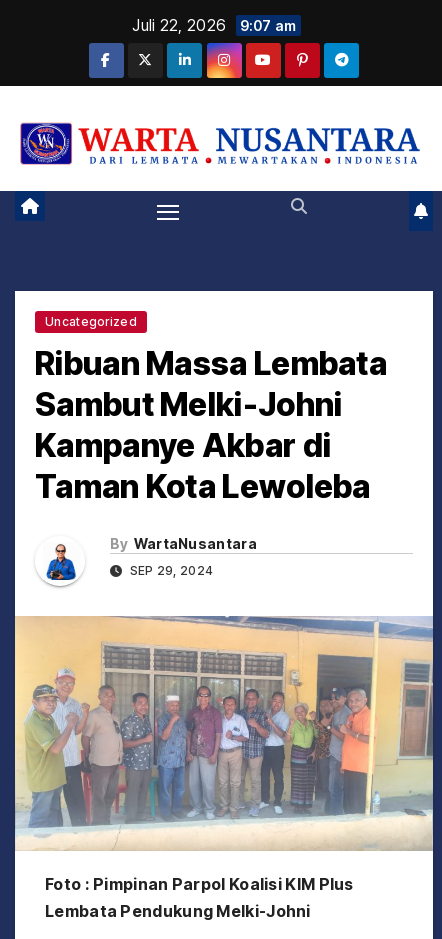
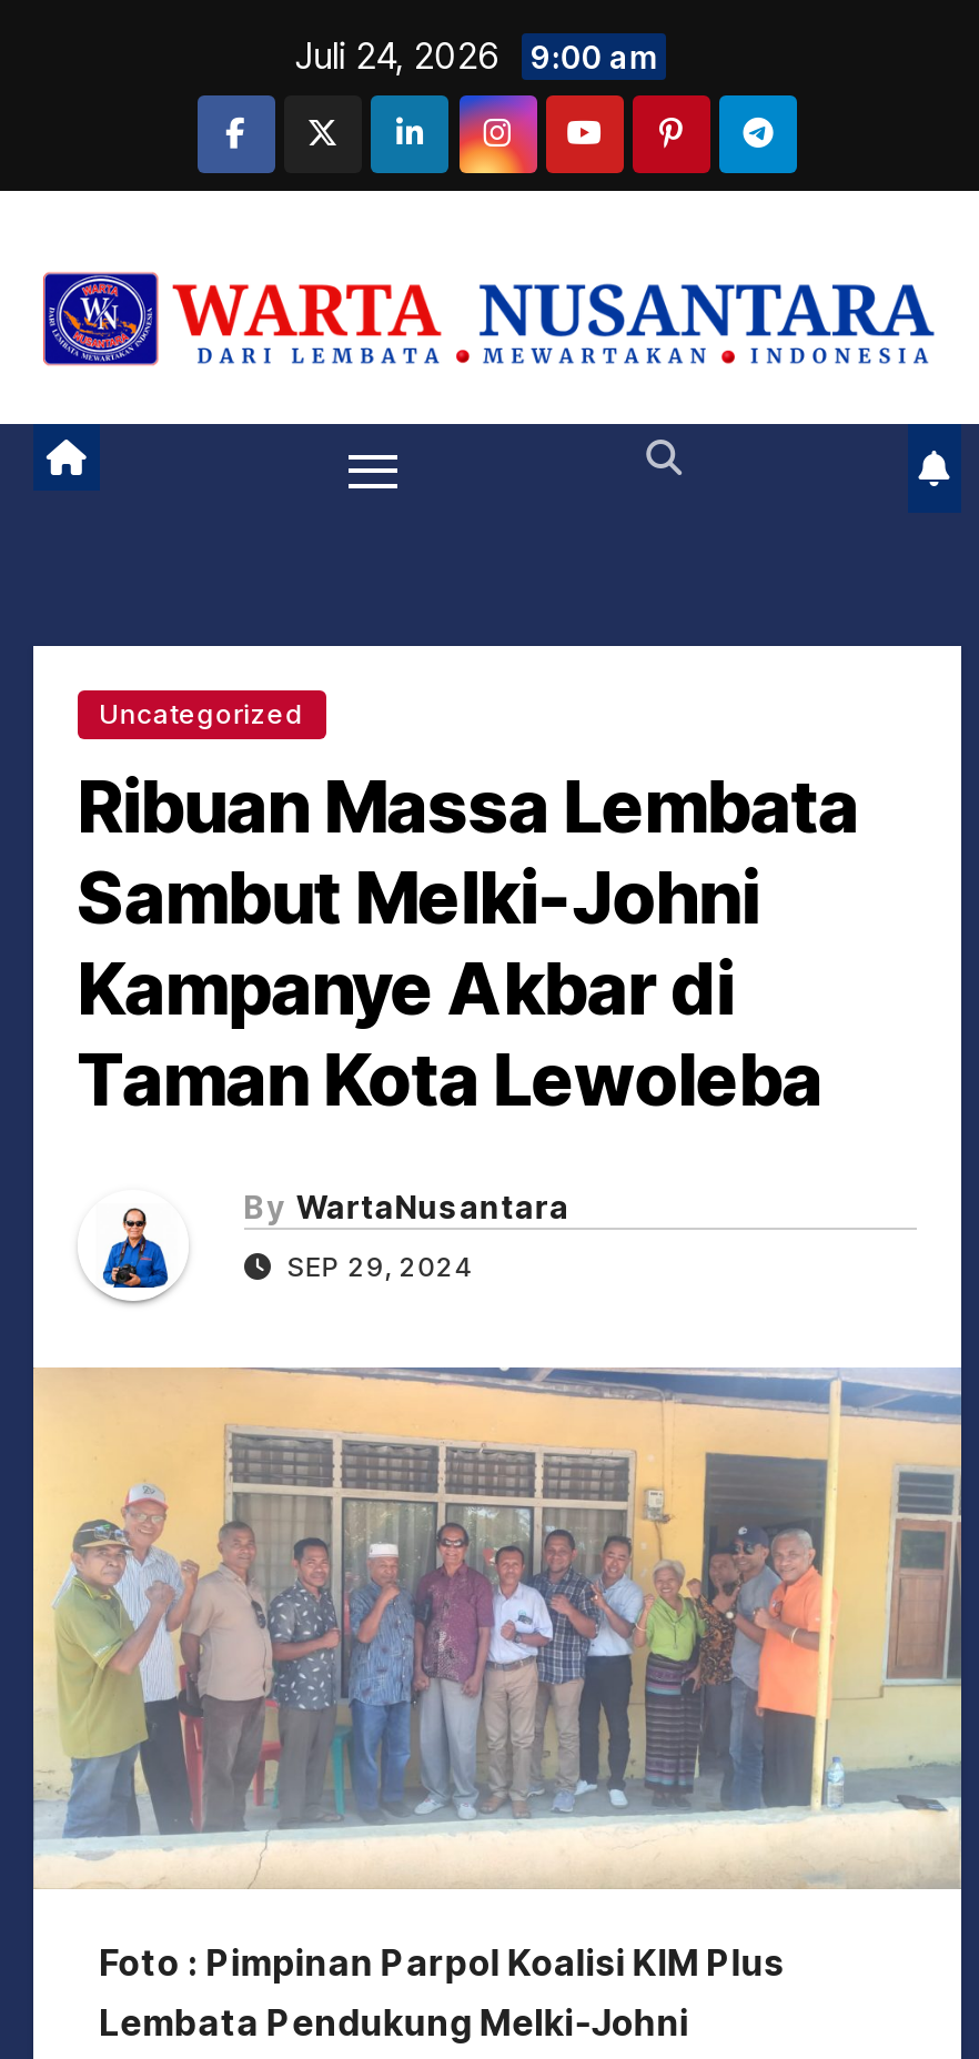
- Juli 22, 2026 9:07 am
+ Juli 24, 2026 9:00 am
